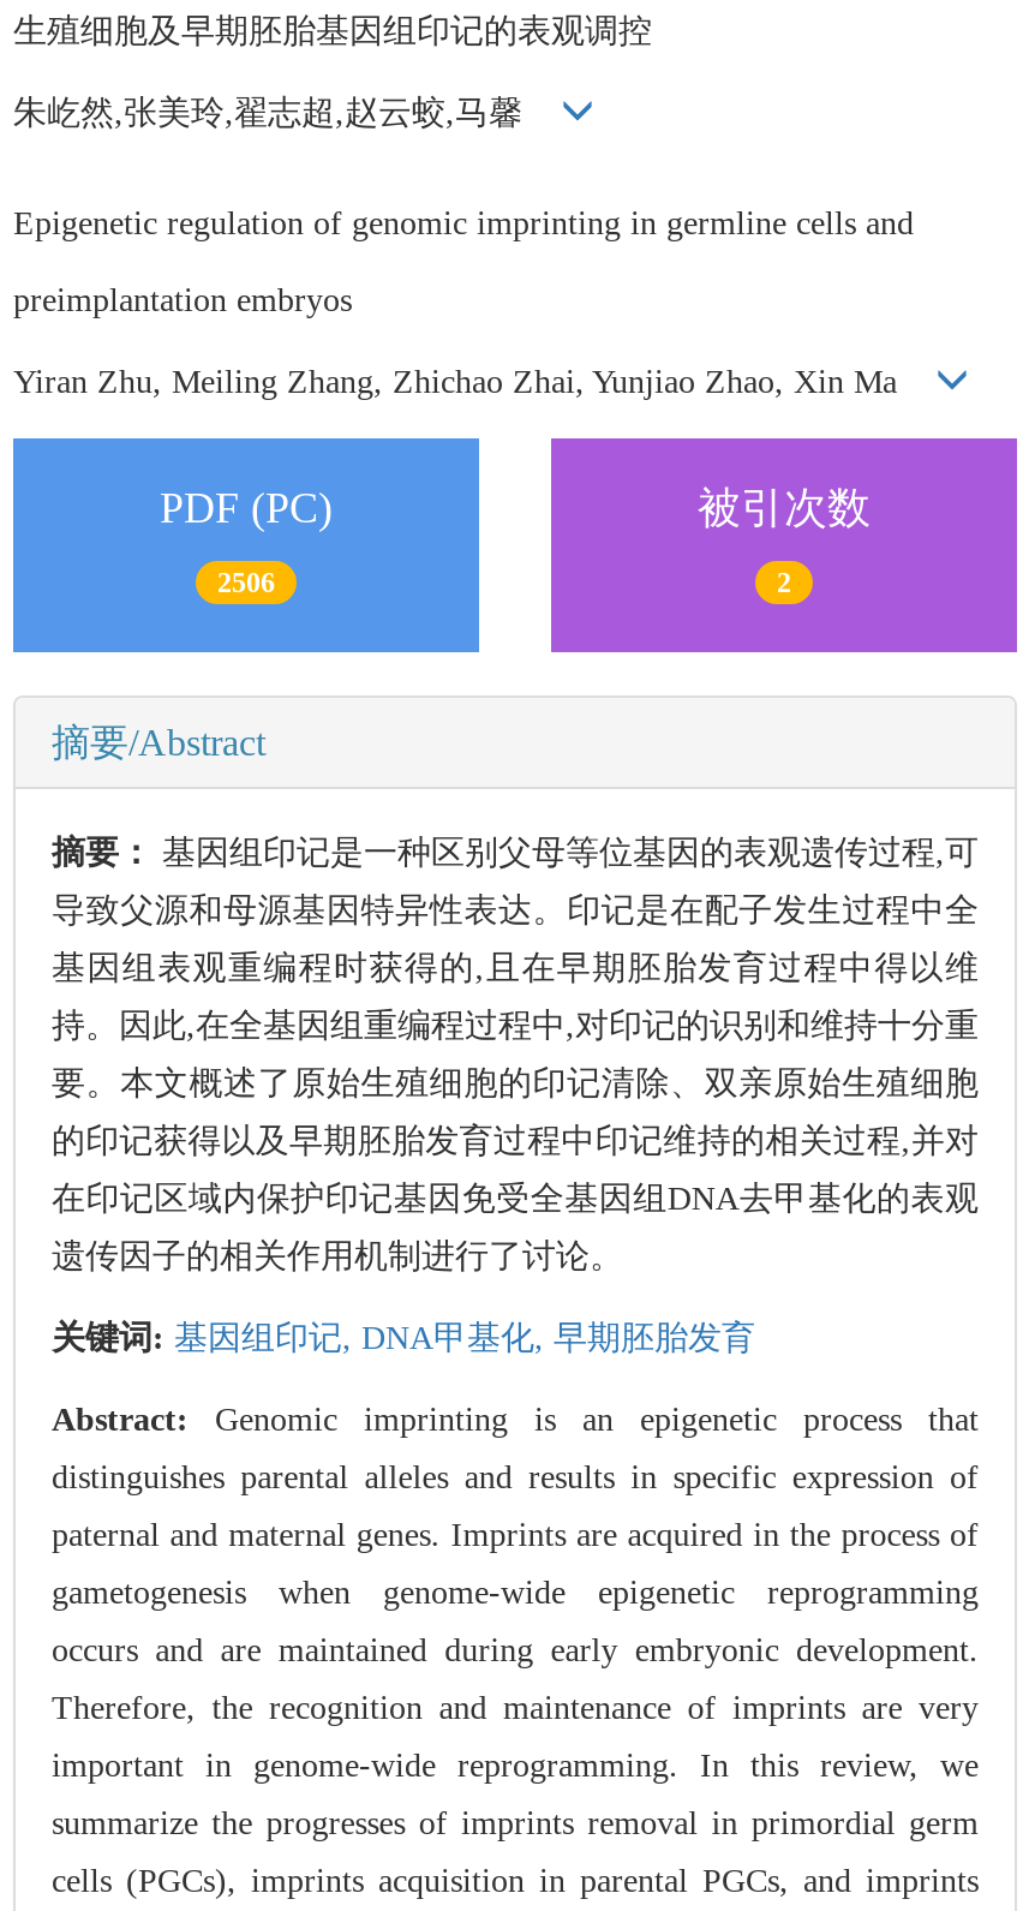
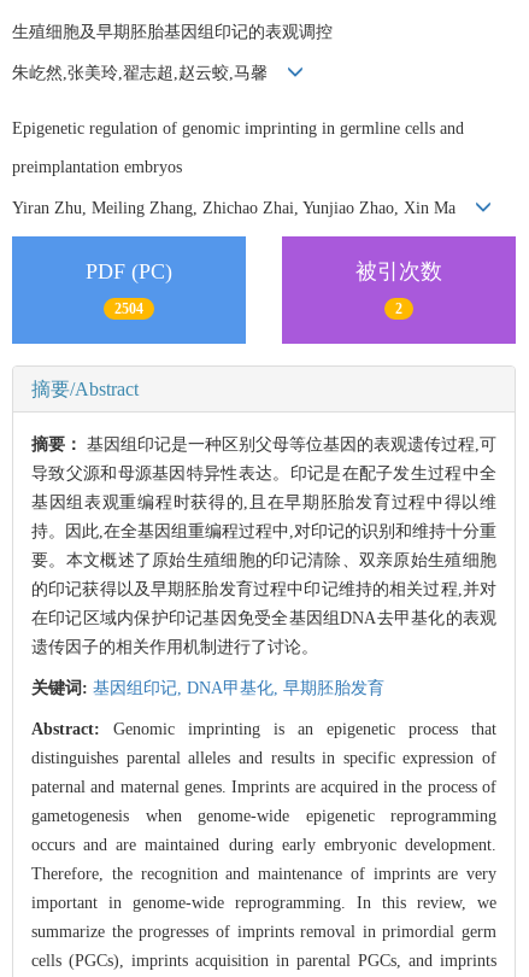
- 2506
+ 2504
